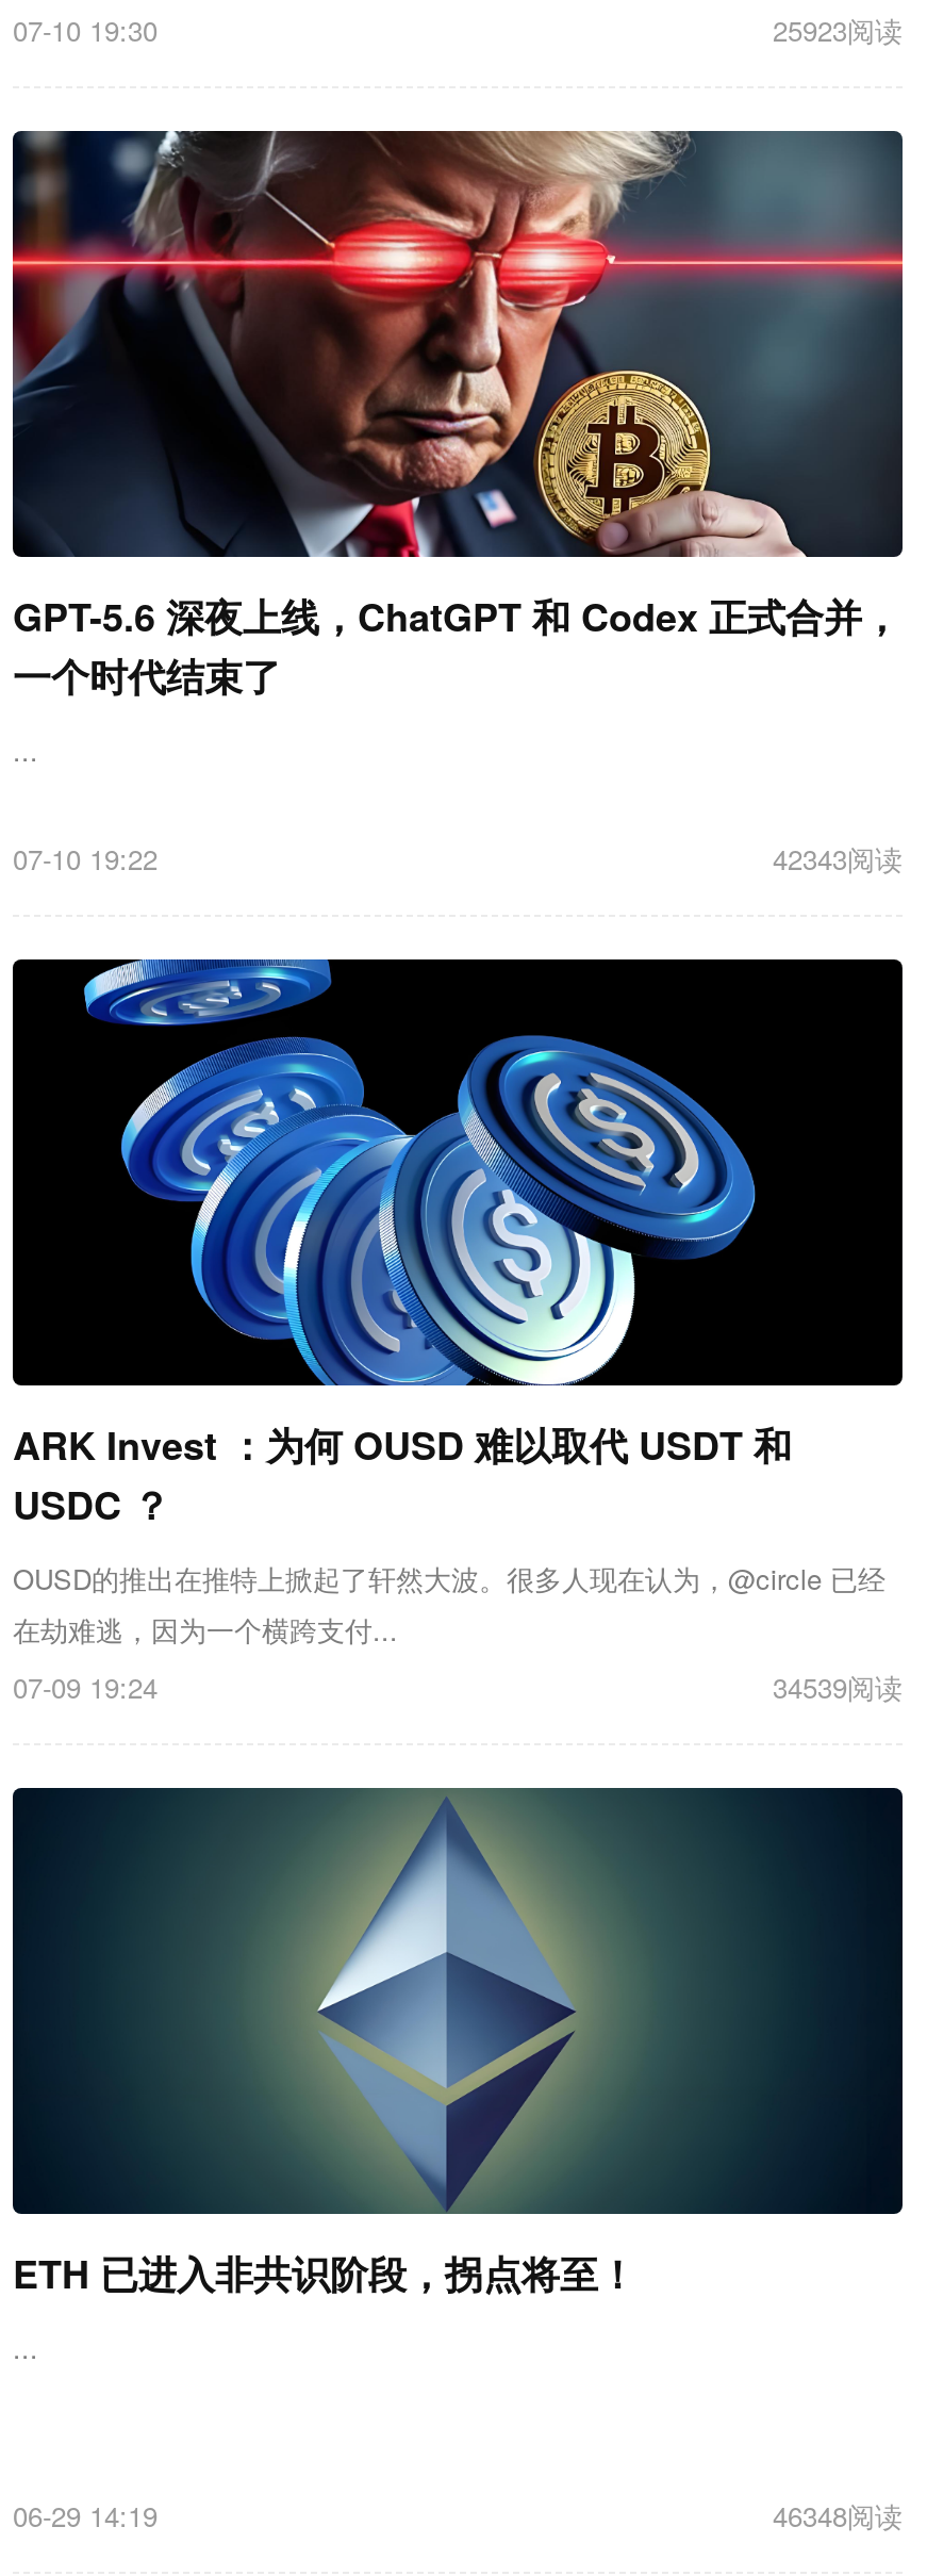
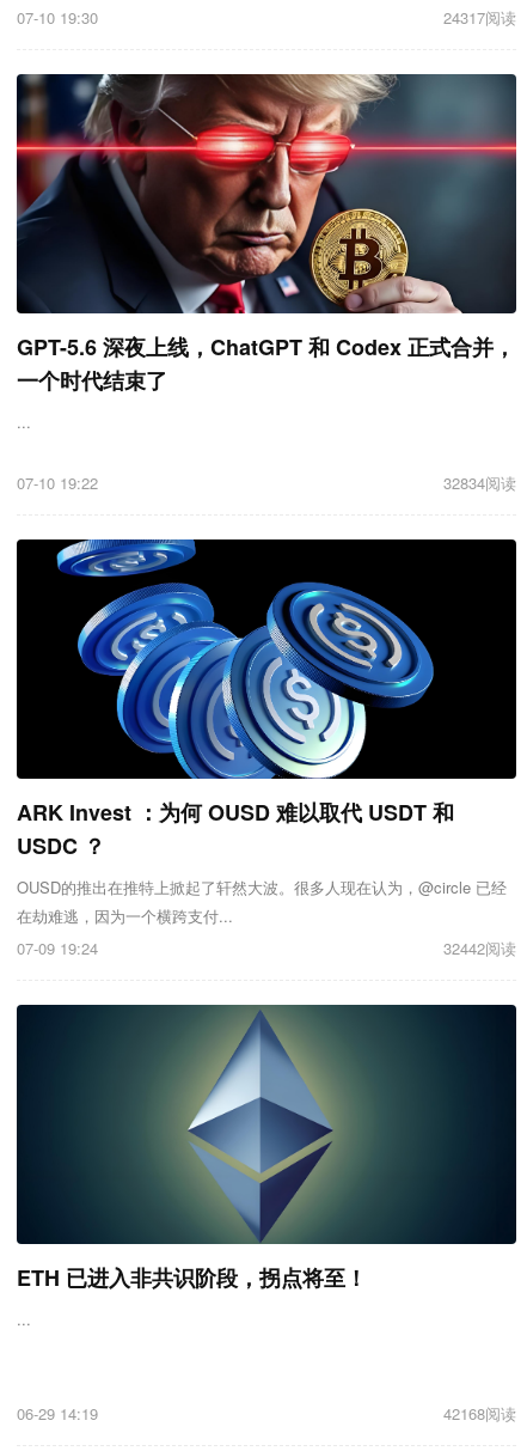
- 25923阅读
+ 24317阅读

- 42343阅读
+ 32834阅读

- 34539阅读
+ 32442阅读

- 46348阅读
+ 42168阅读
